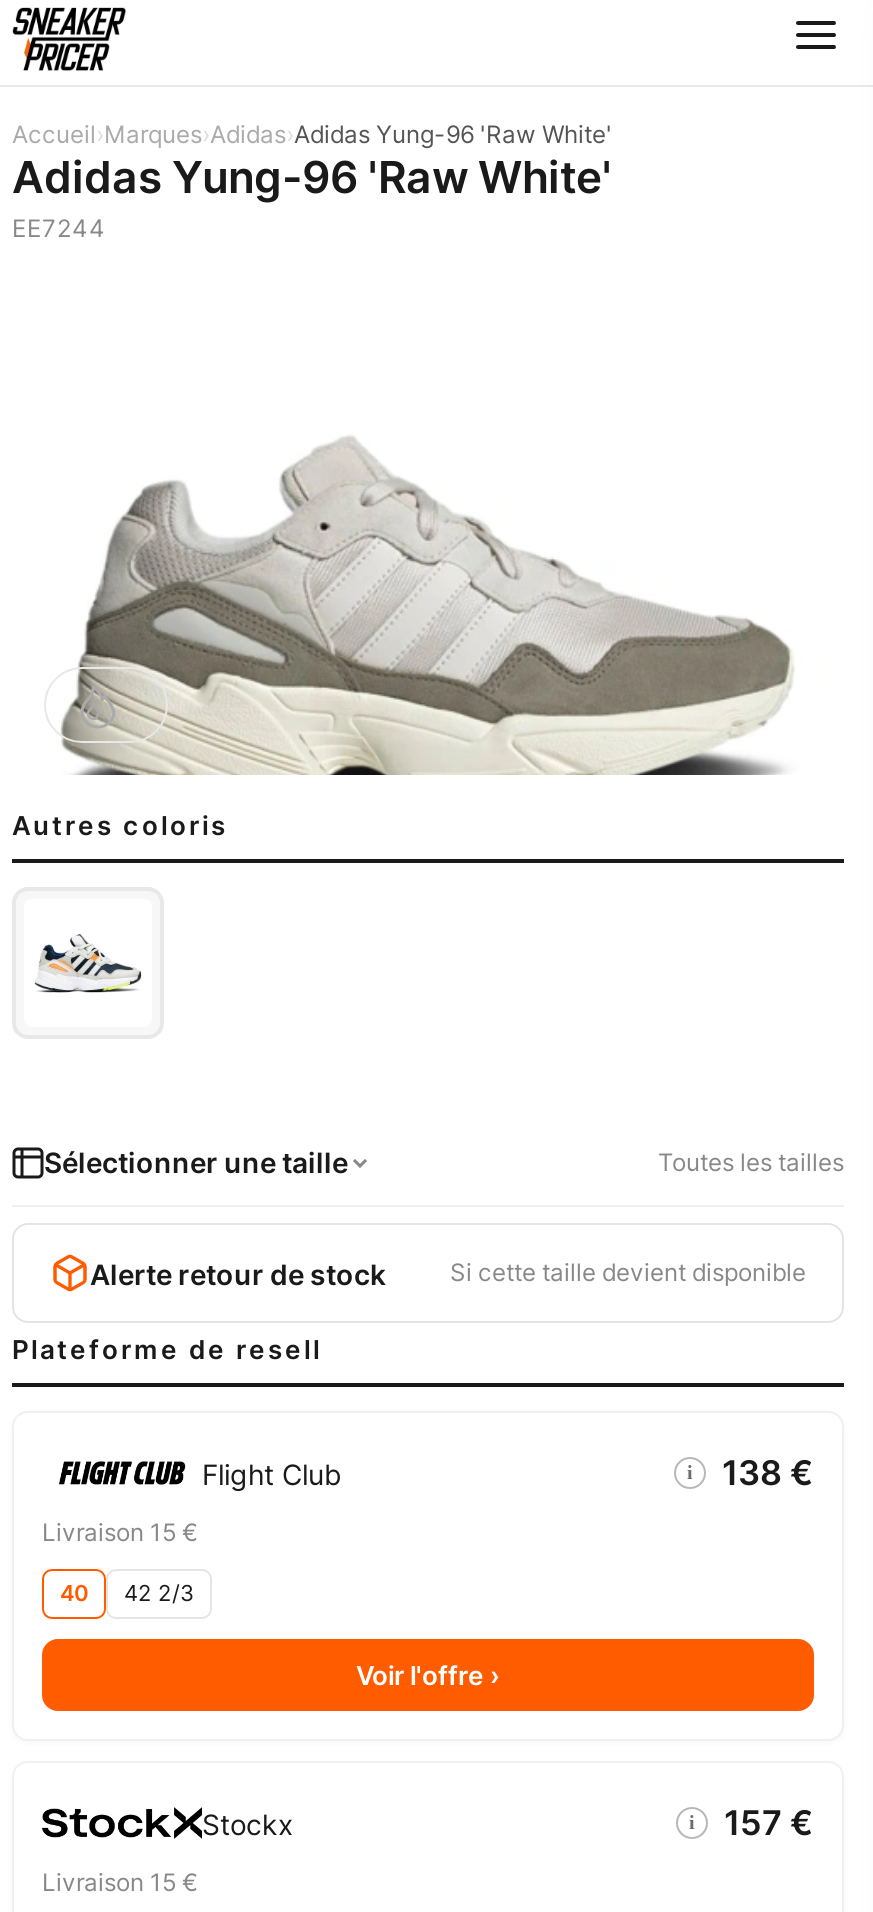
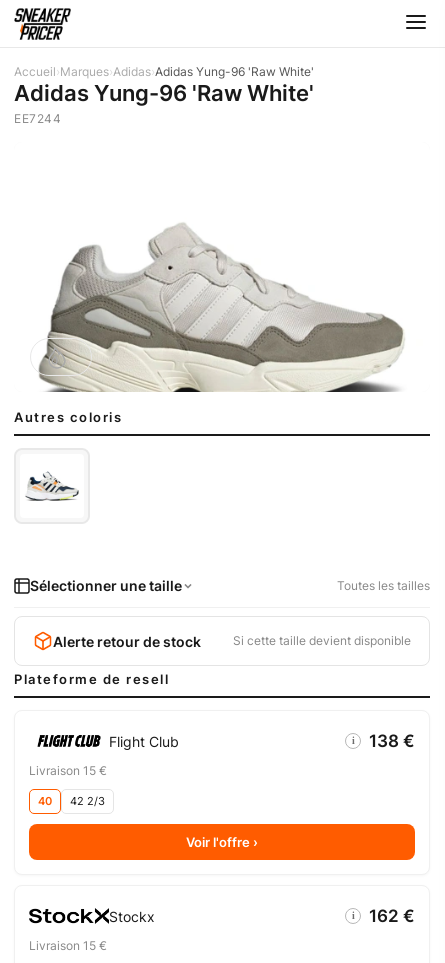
- 157 €
+ 162 €
